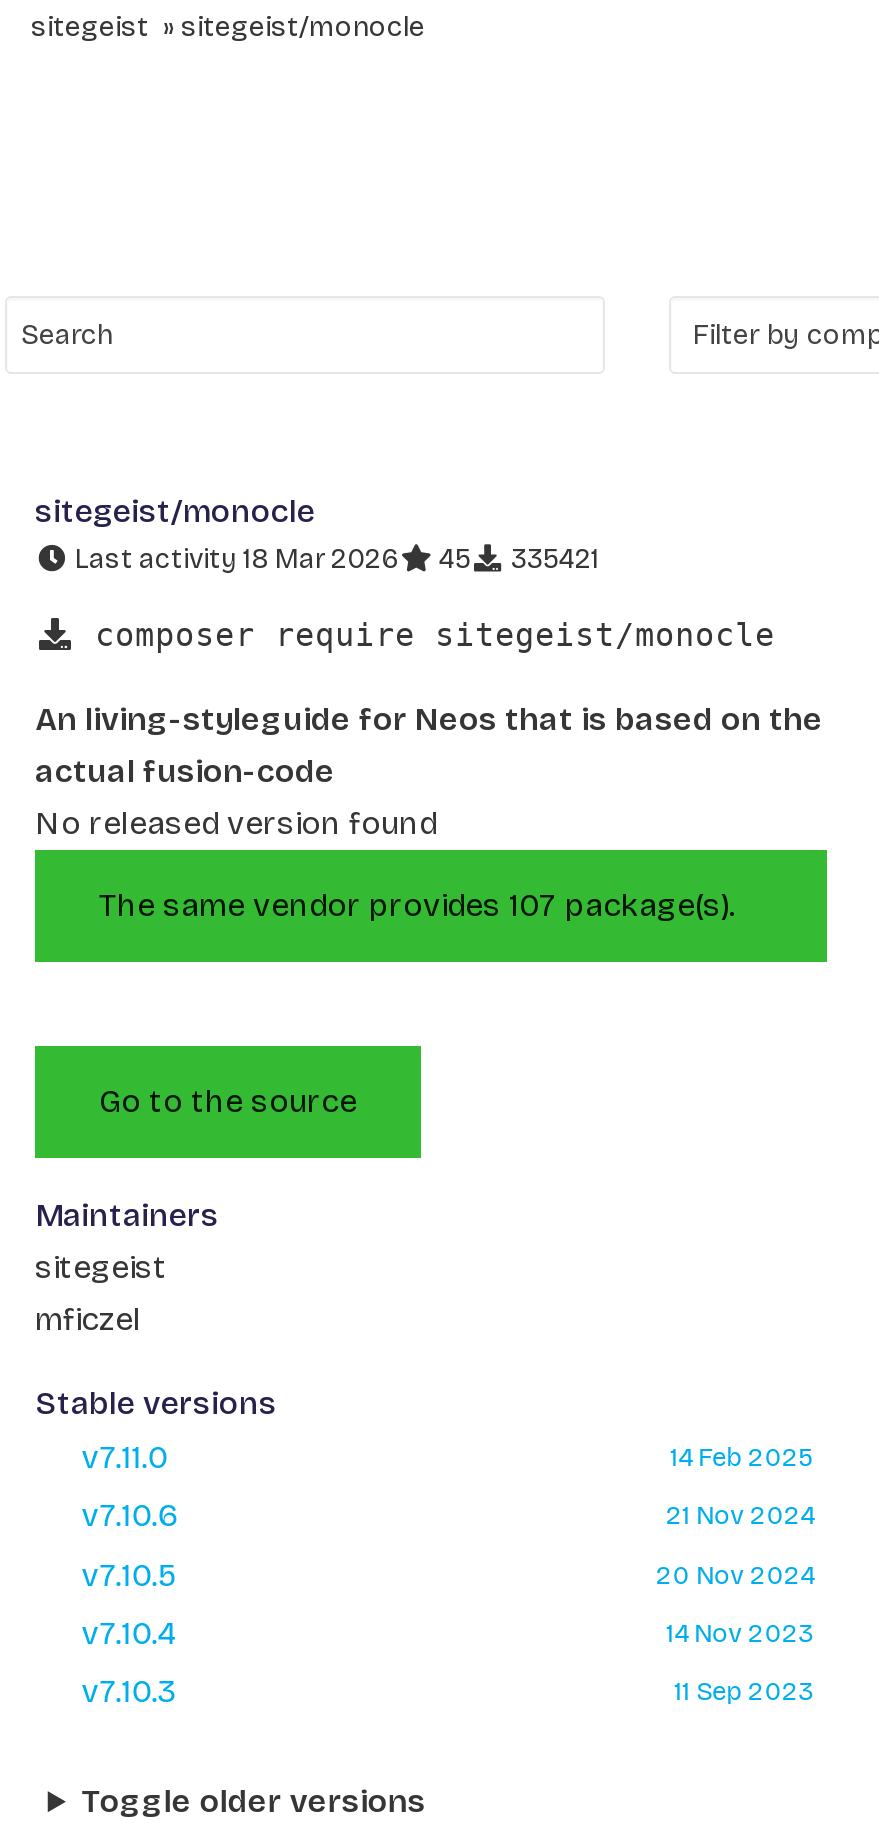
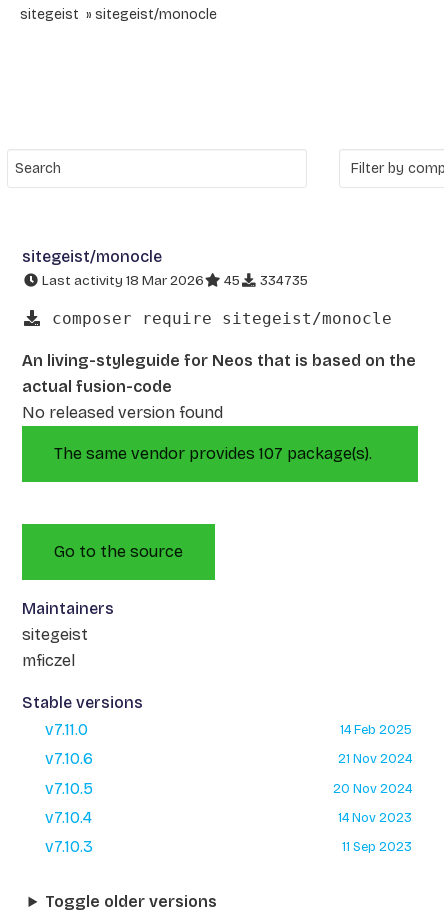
- Last activity 18 Mar 2026 45 335421
+ Last activity 18 Mar 2026 45 334735
